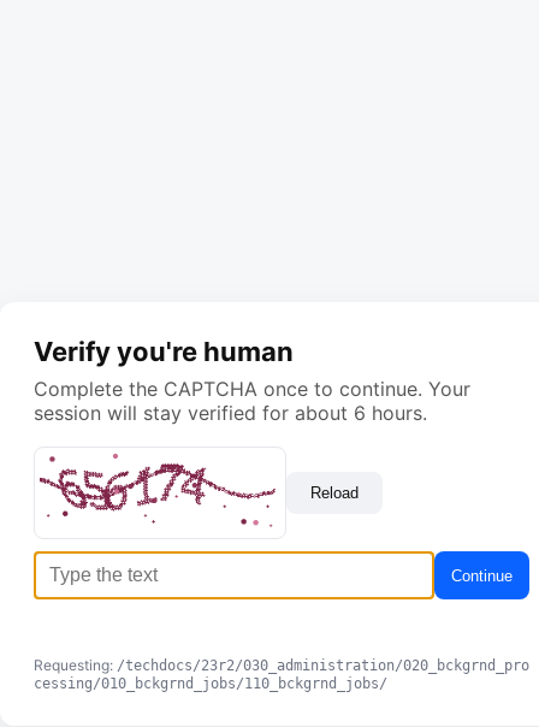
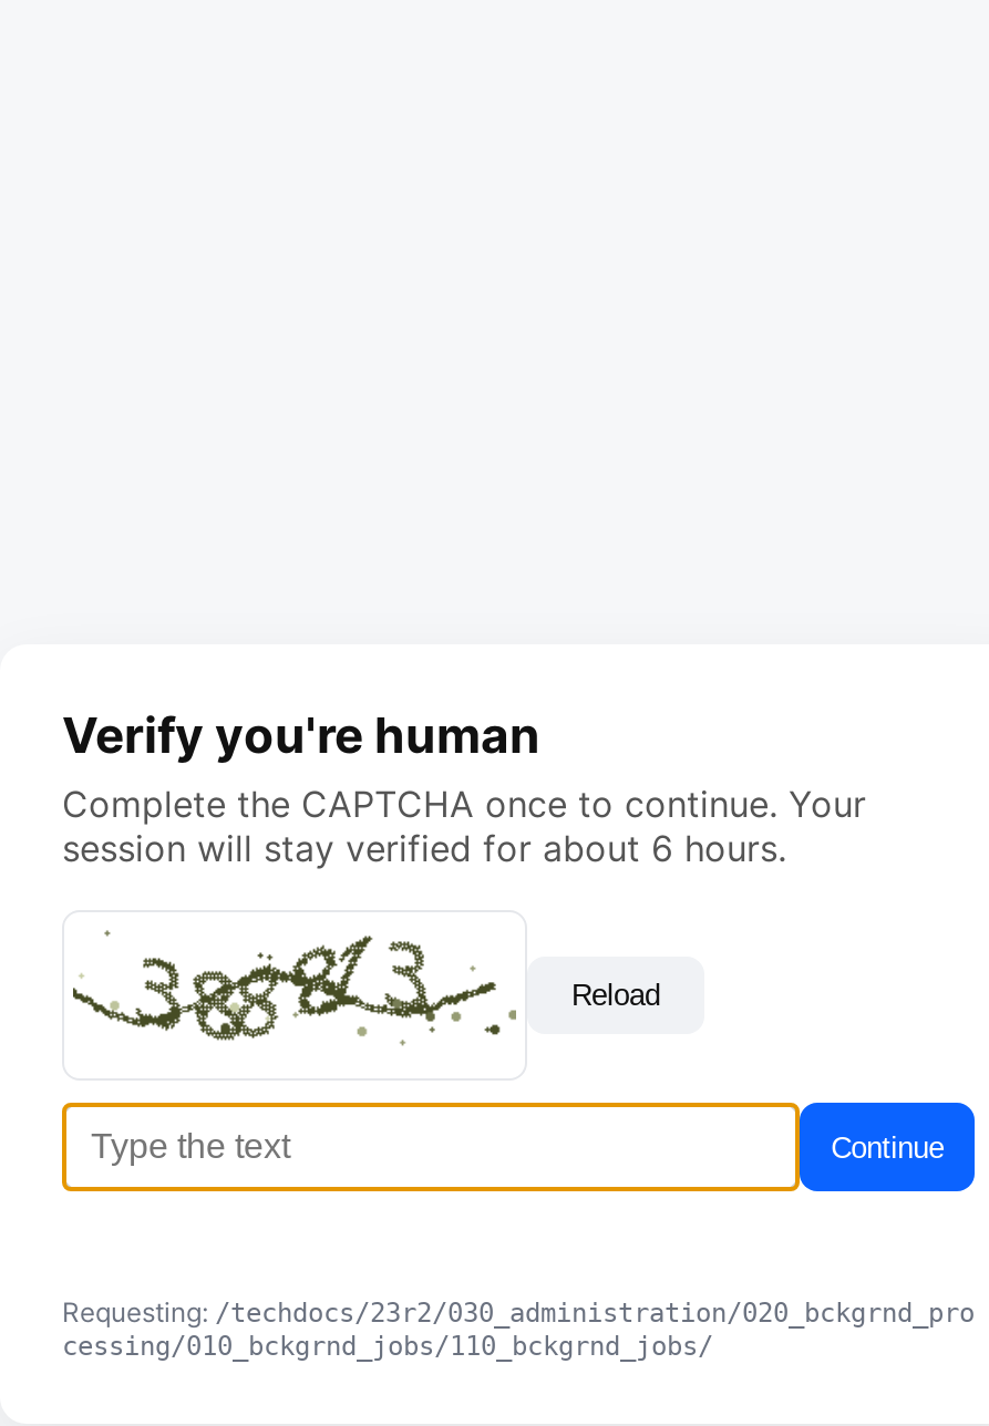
- [image]
+ [image]
